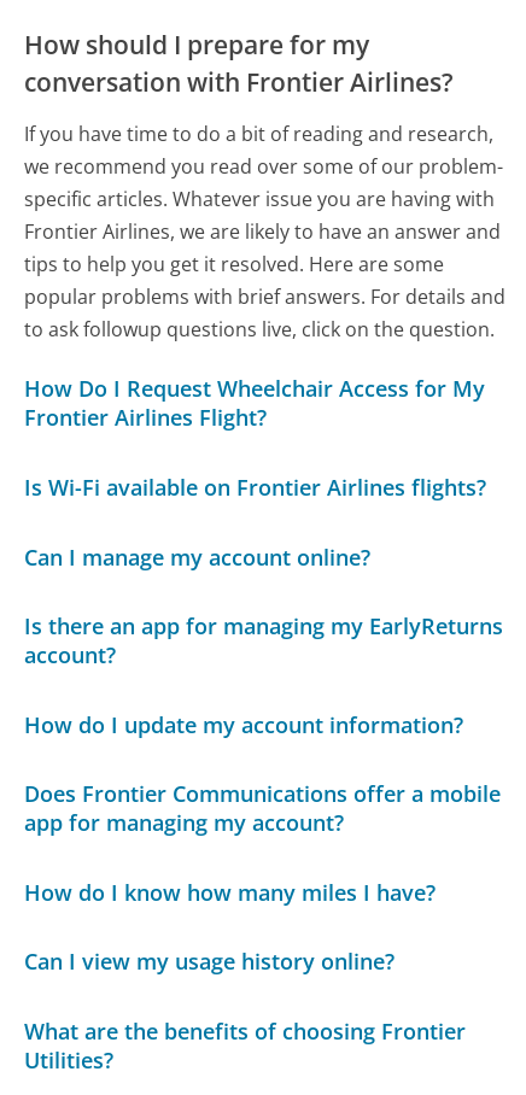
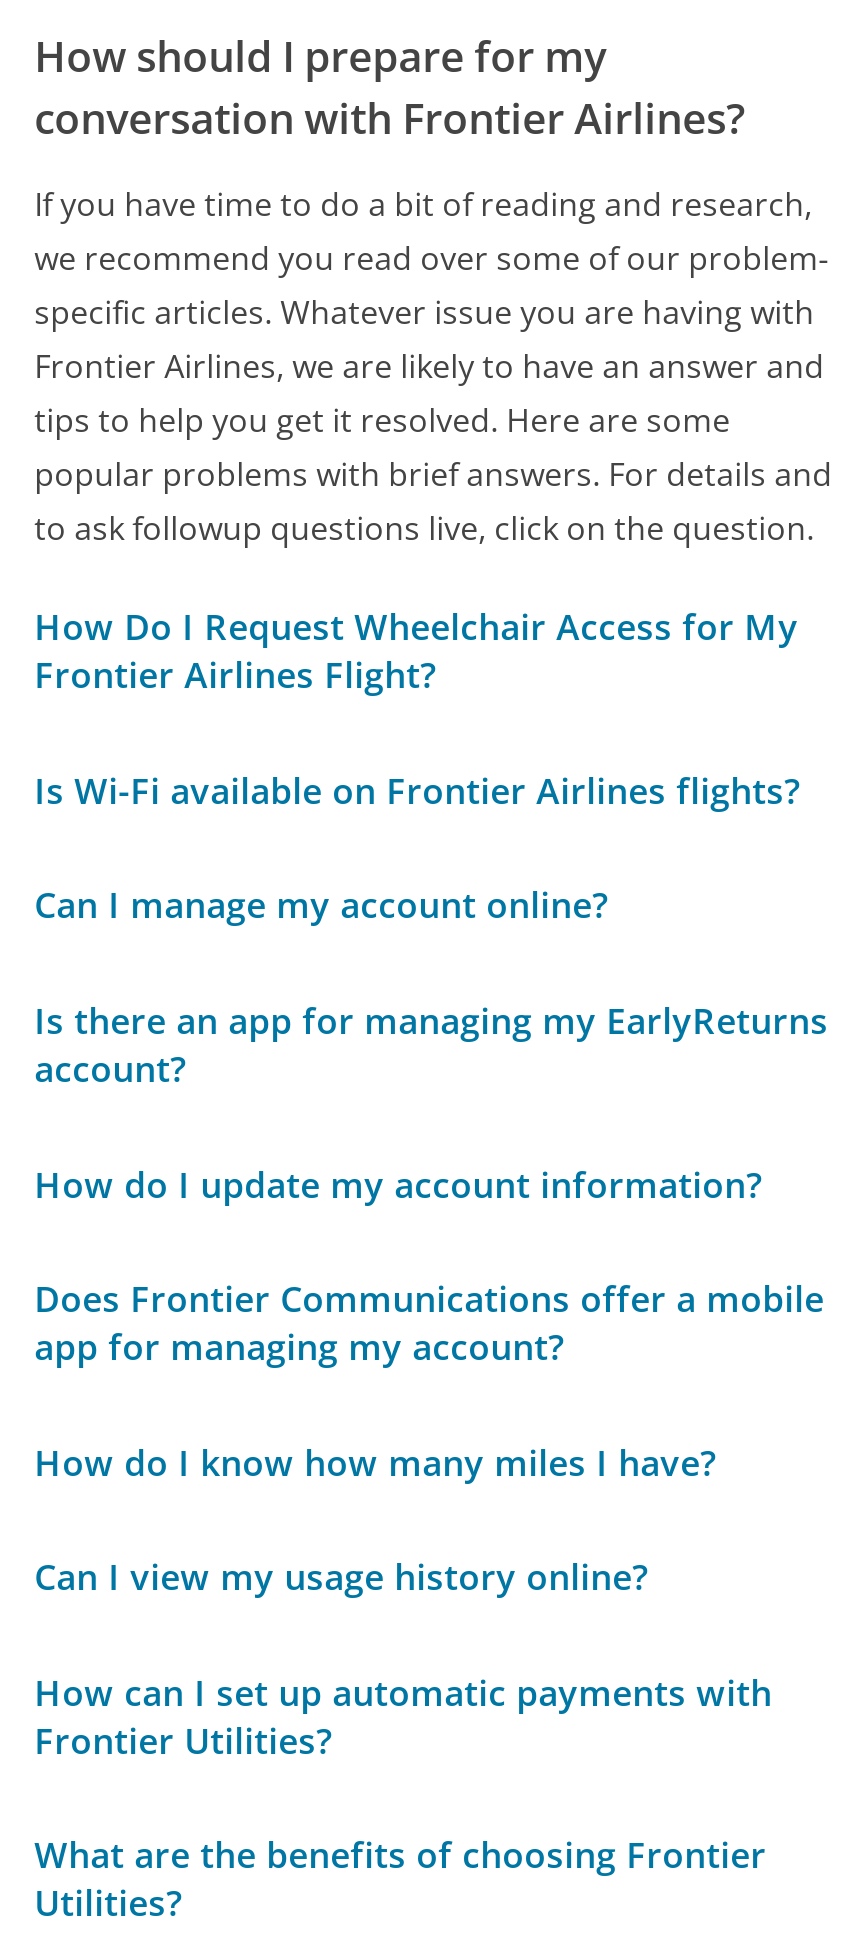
+ How can I set up automatic payments with
+ Frontier Utilities?
